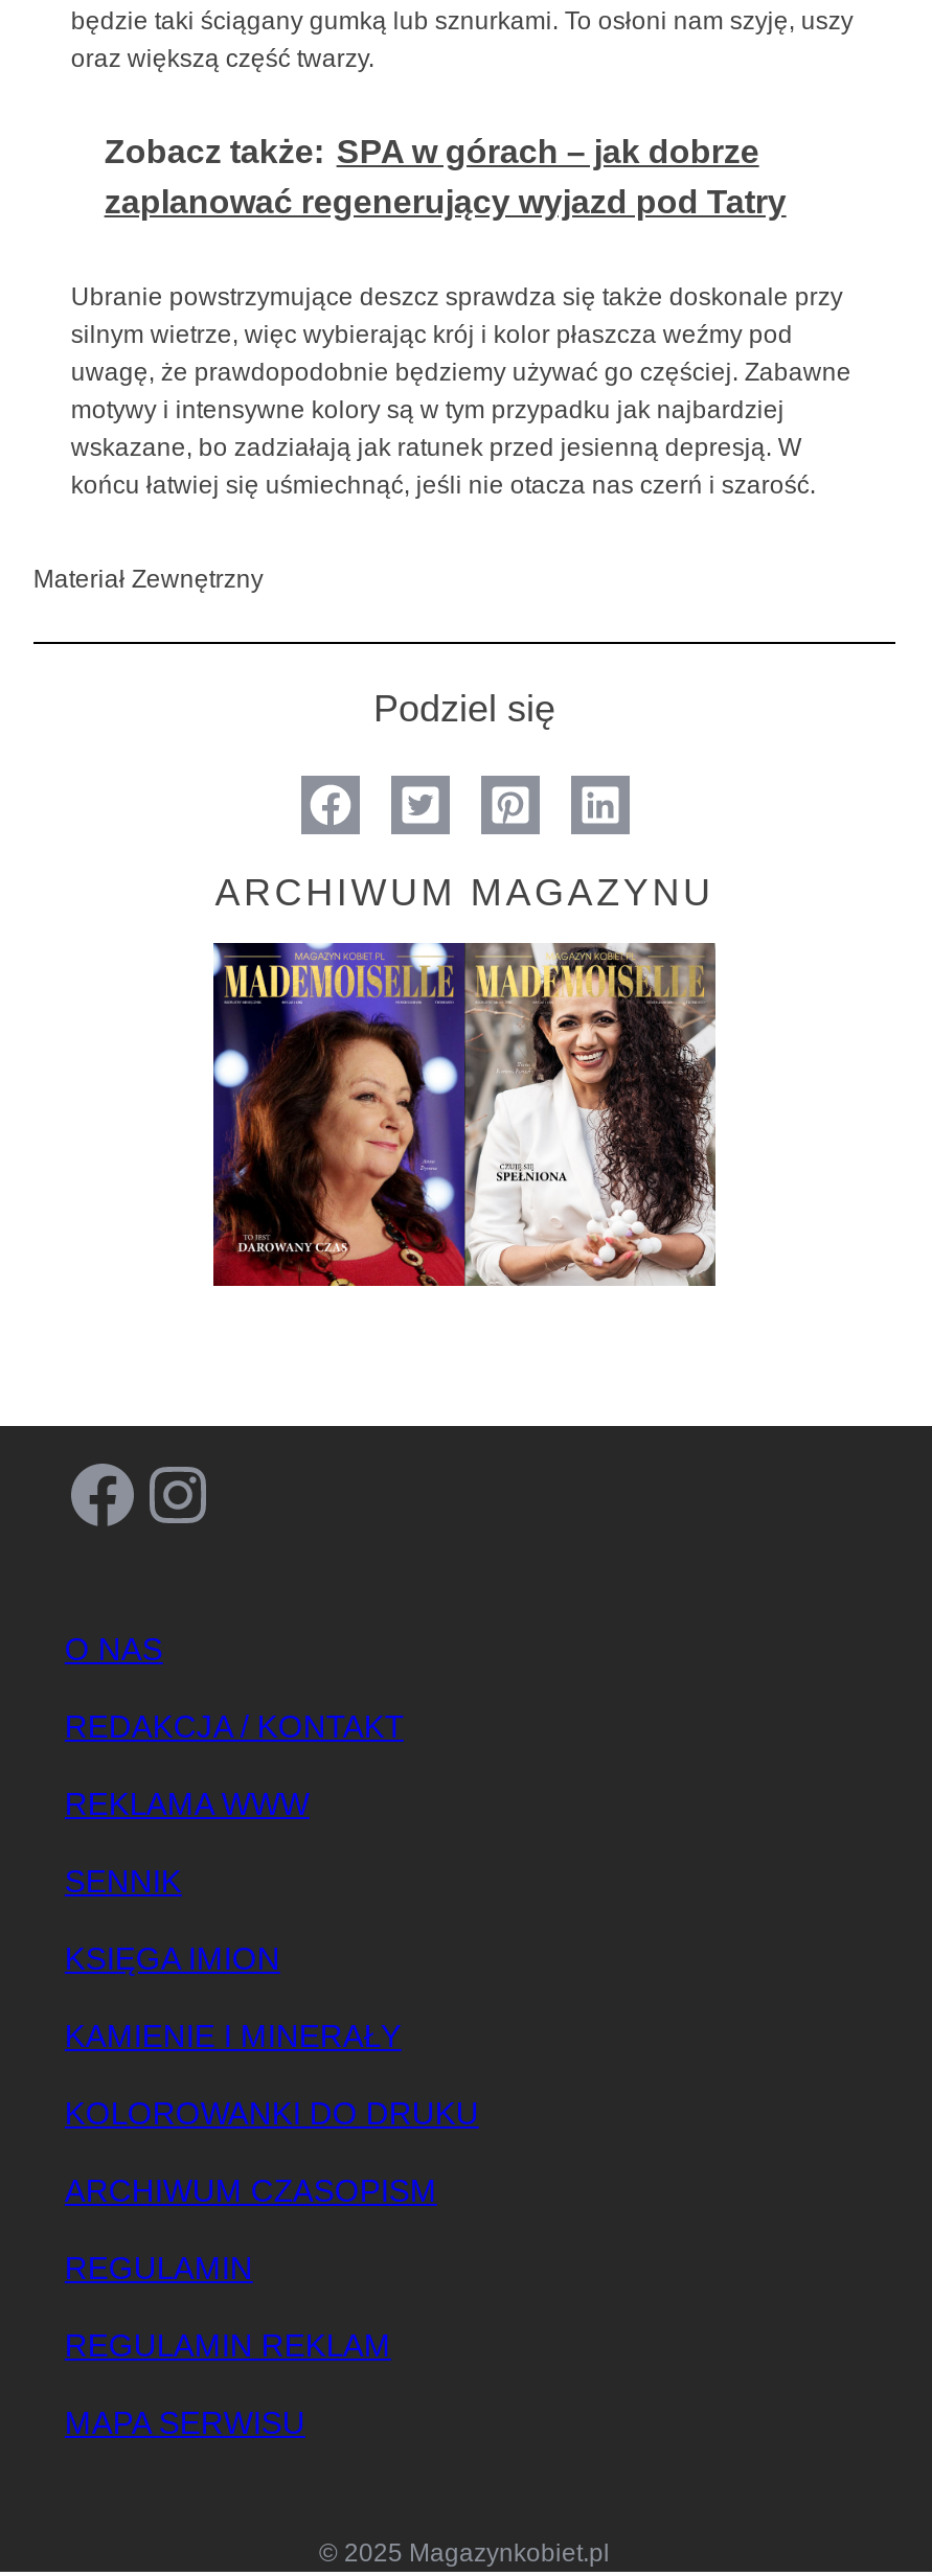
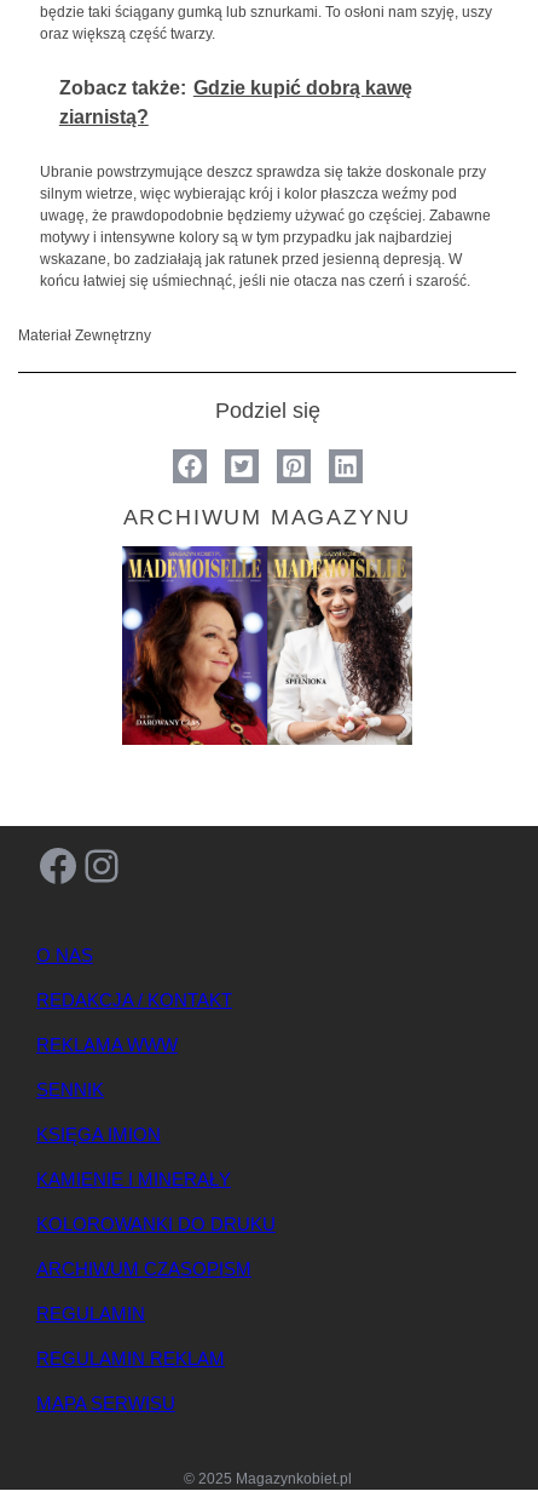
- Zobacz także: SPA w górach – jak dobrze
- zaplanować regenerujący wyjazd pod Tatry
+ Zobacz także: Gdzie kupić dobrą kawę
+ ziarnistą?
